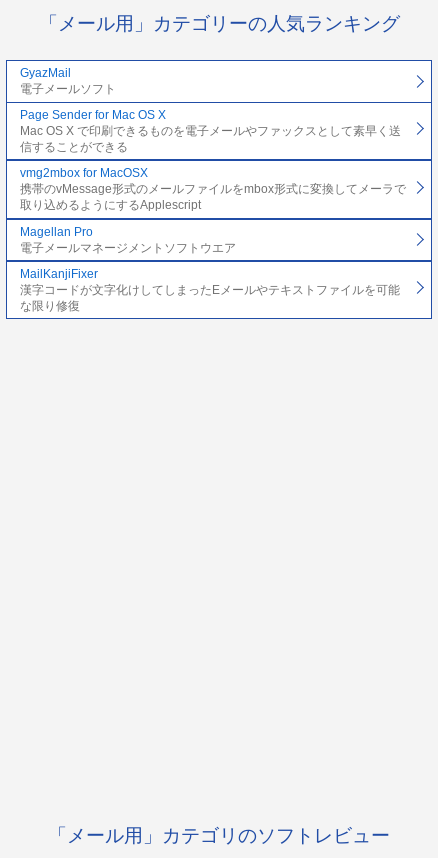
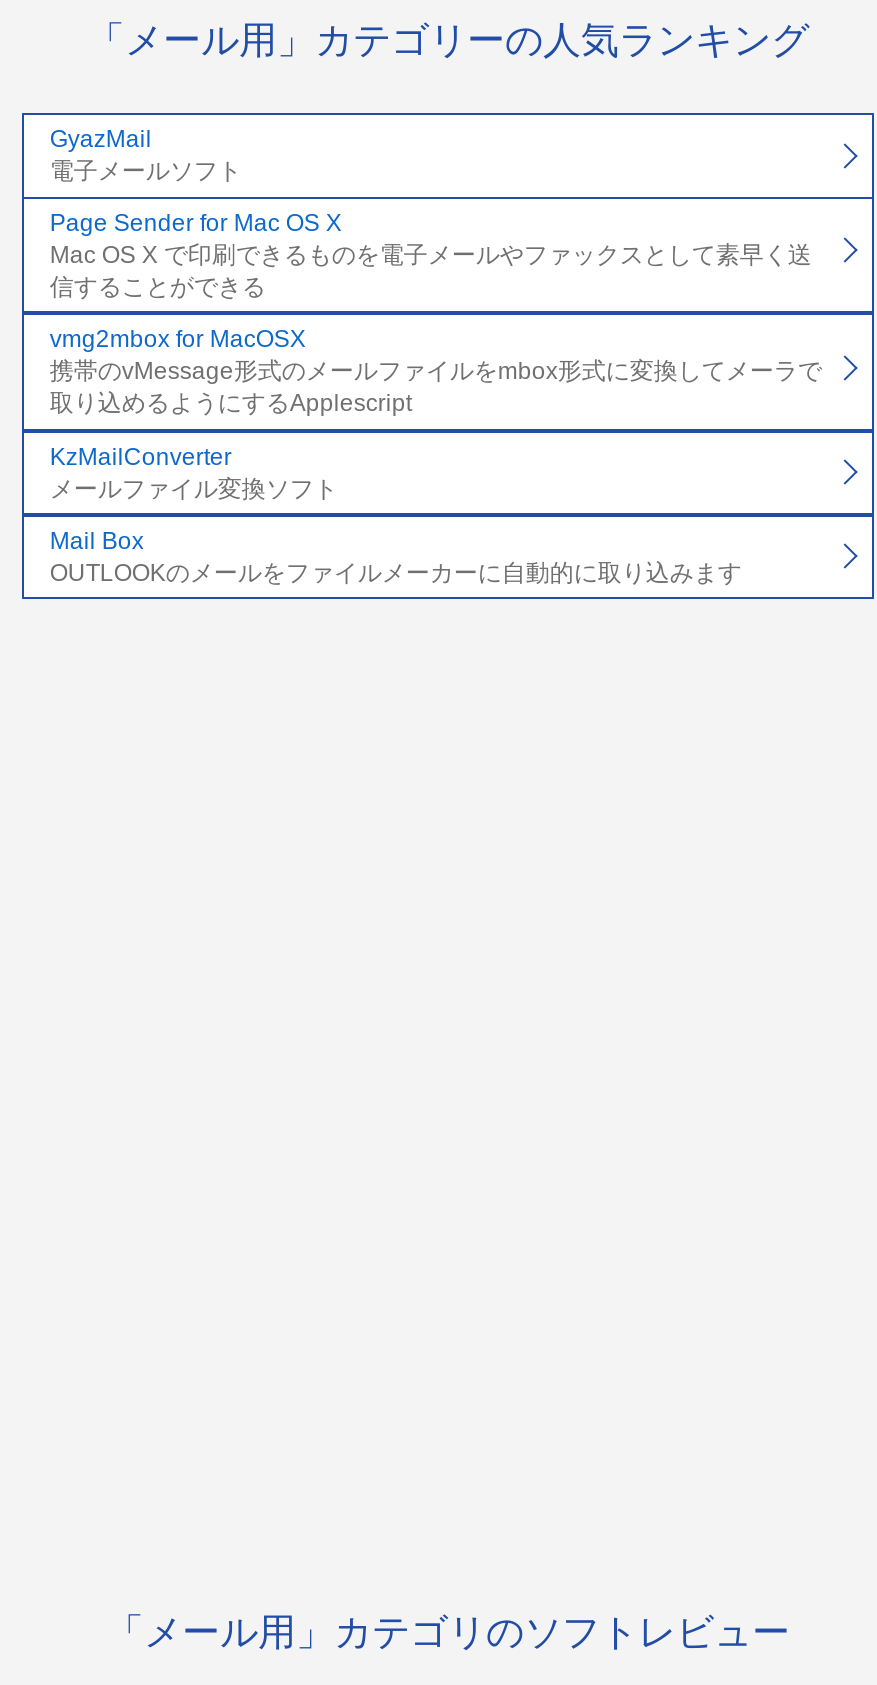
- Magellan Pro
- 電子メールマネージメントソフトウエア
+ KzMailConverter
+ メールファイル変換ソフト

- MailKanjiFixer
- 漢字コードが文字化けしてしまったEメールやテキストファイルを可能
- な限り修復
+ Mail Box
+ OUTLOOKのメールをファイルメーカーに自動的に取り込みます
